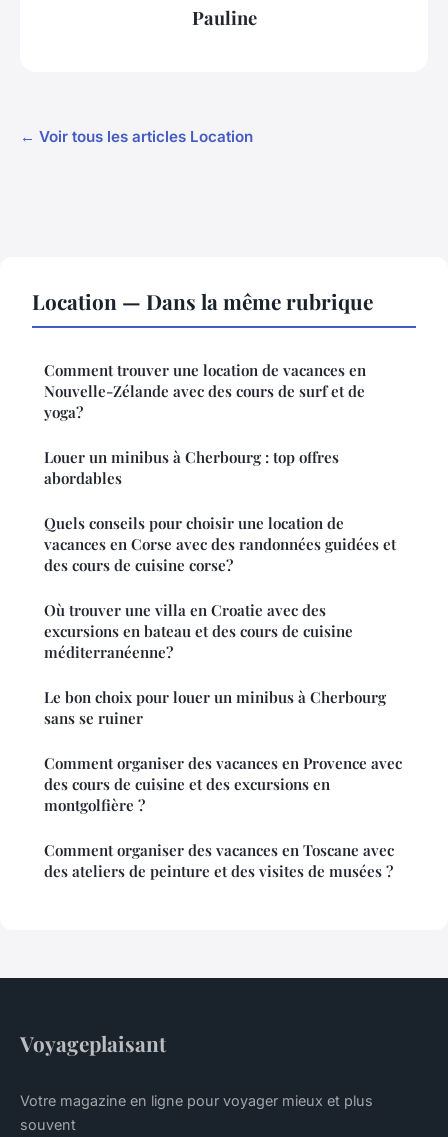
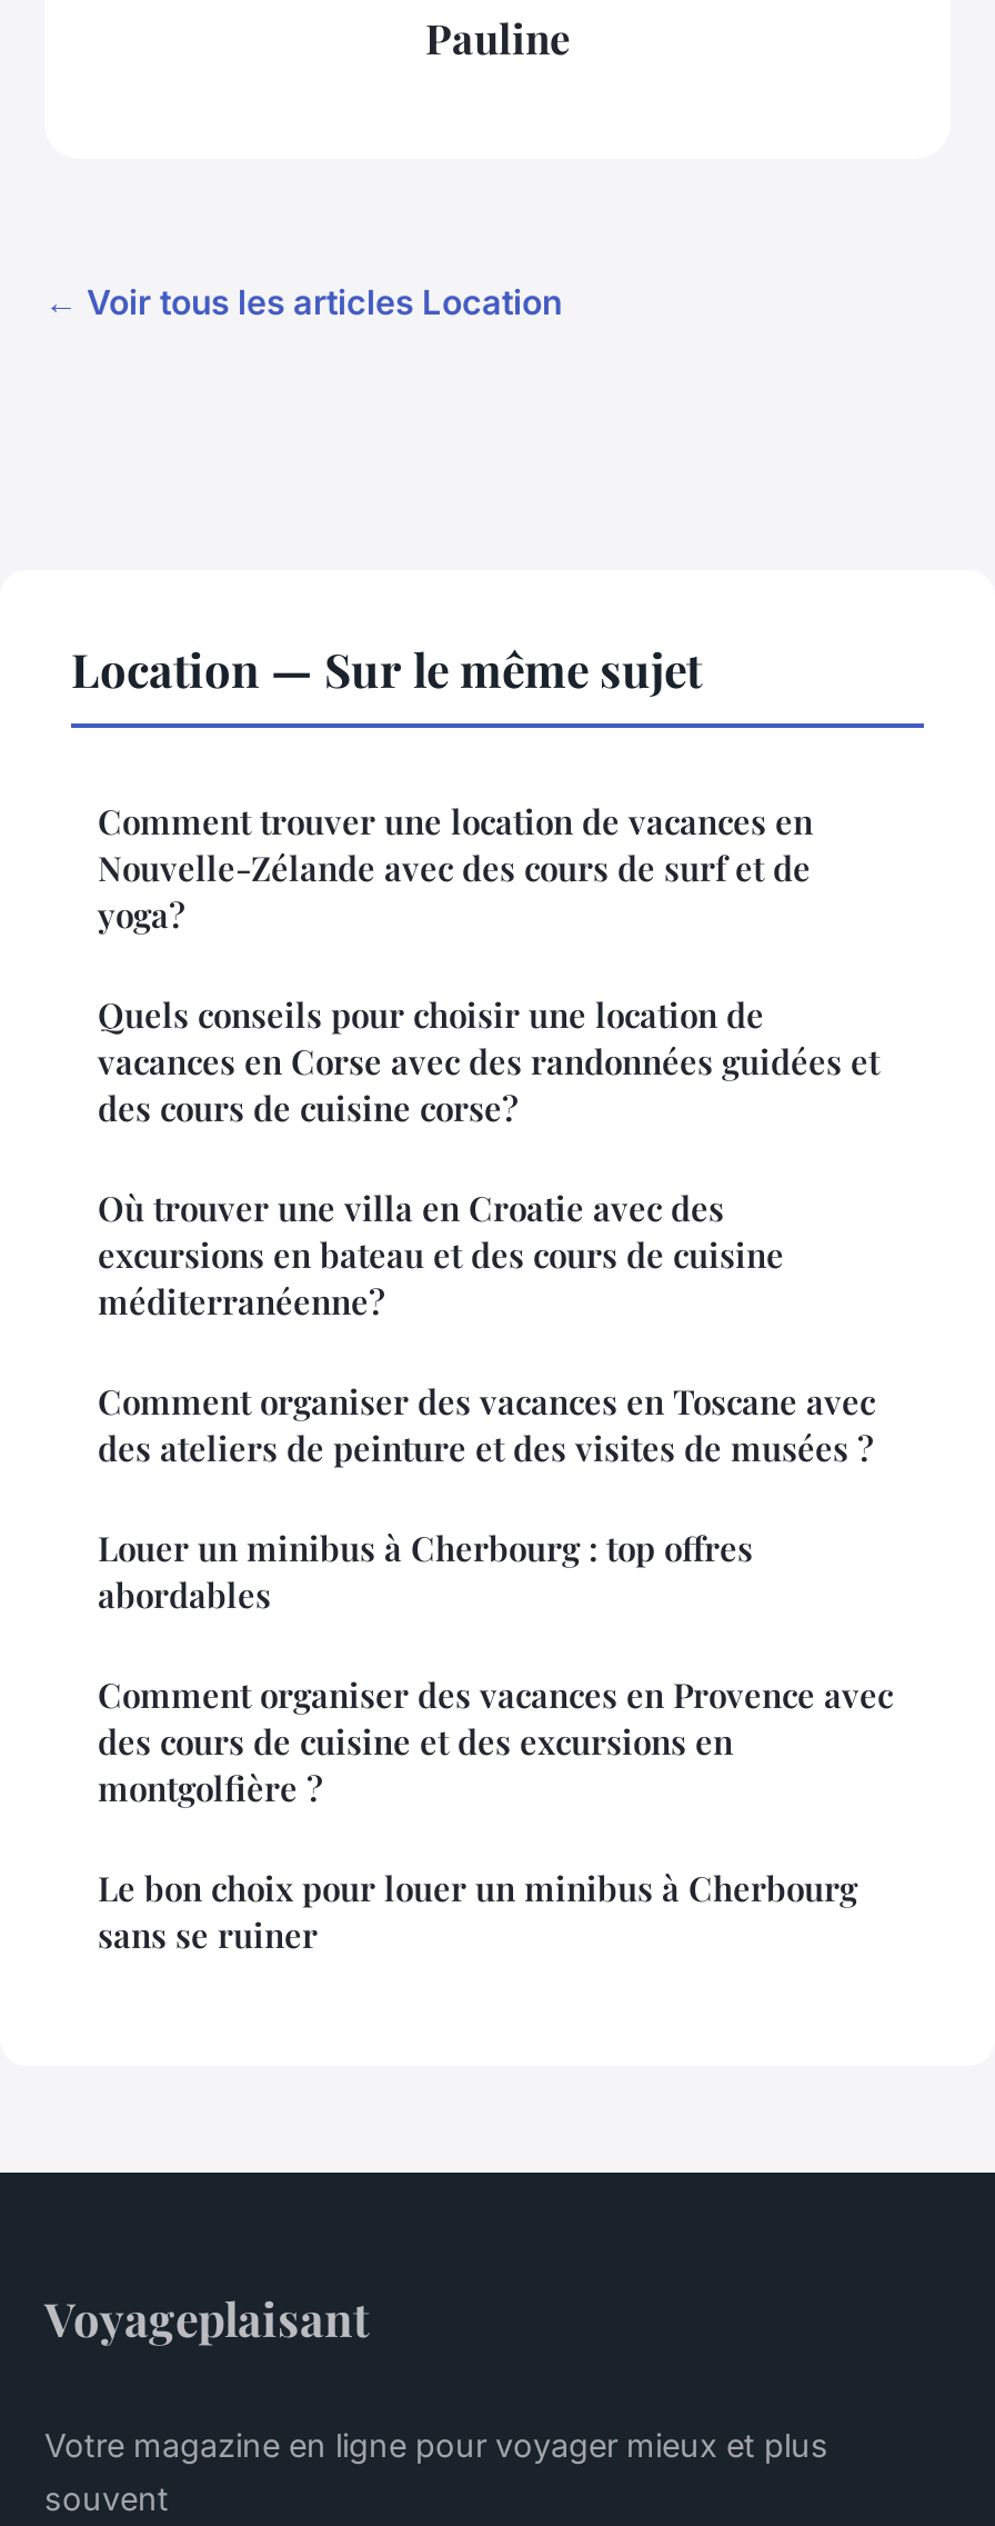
- Location — Dans la même rubrique
+ Location — Sur le même sujet

moved down: Louer un minibus à Cherbourg : top offres | abordables

moved up: Quels conseils pour choisir une location de | vacances en Corse avec des randonnées guidées et | des cours de cuisine corse? | Où trouver une villa en Croatie avec des | excursions en bateau et des cours de cuisine | méditerranéenne?

moved down: Le bon choix pour louer un minibus à Cherbourg | sans se ruiner

moved up: Comment organiser des vacances en Toscane avec | des ateliers de peinture et des visites de musées ?
